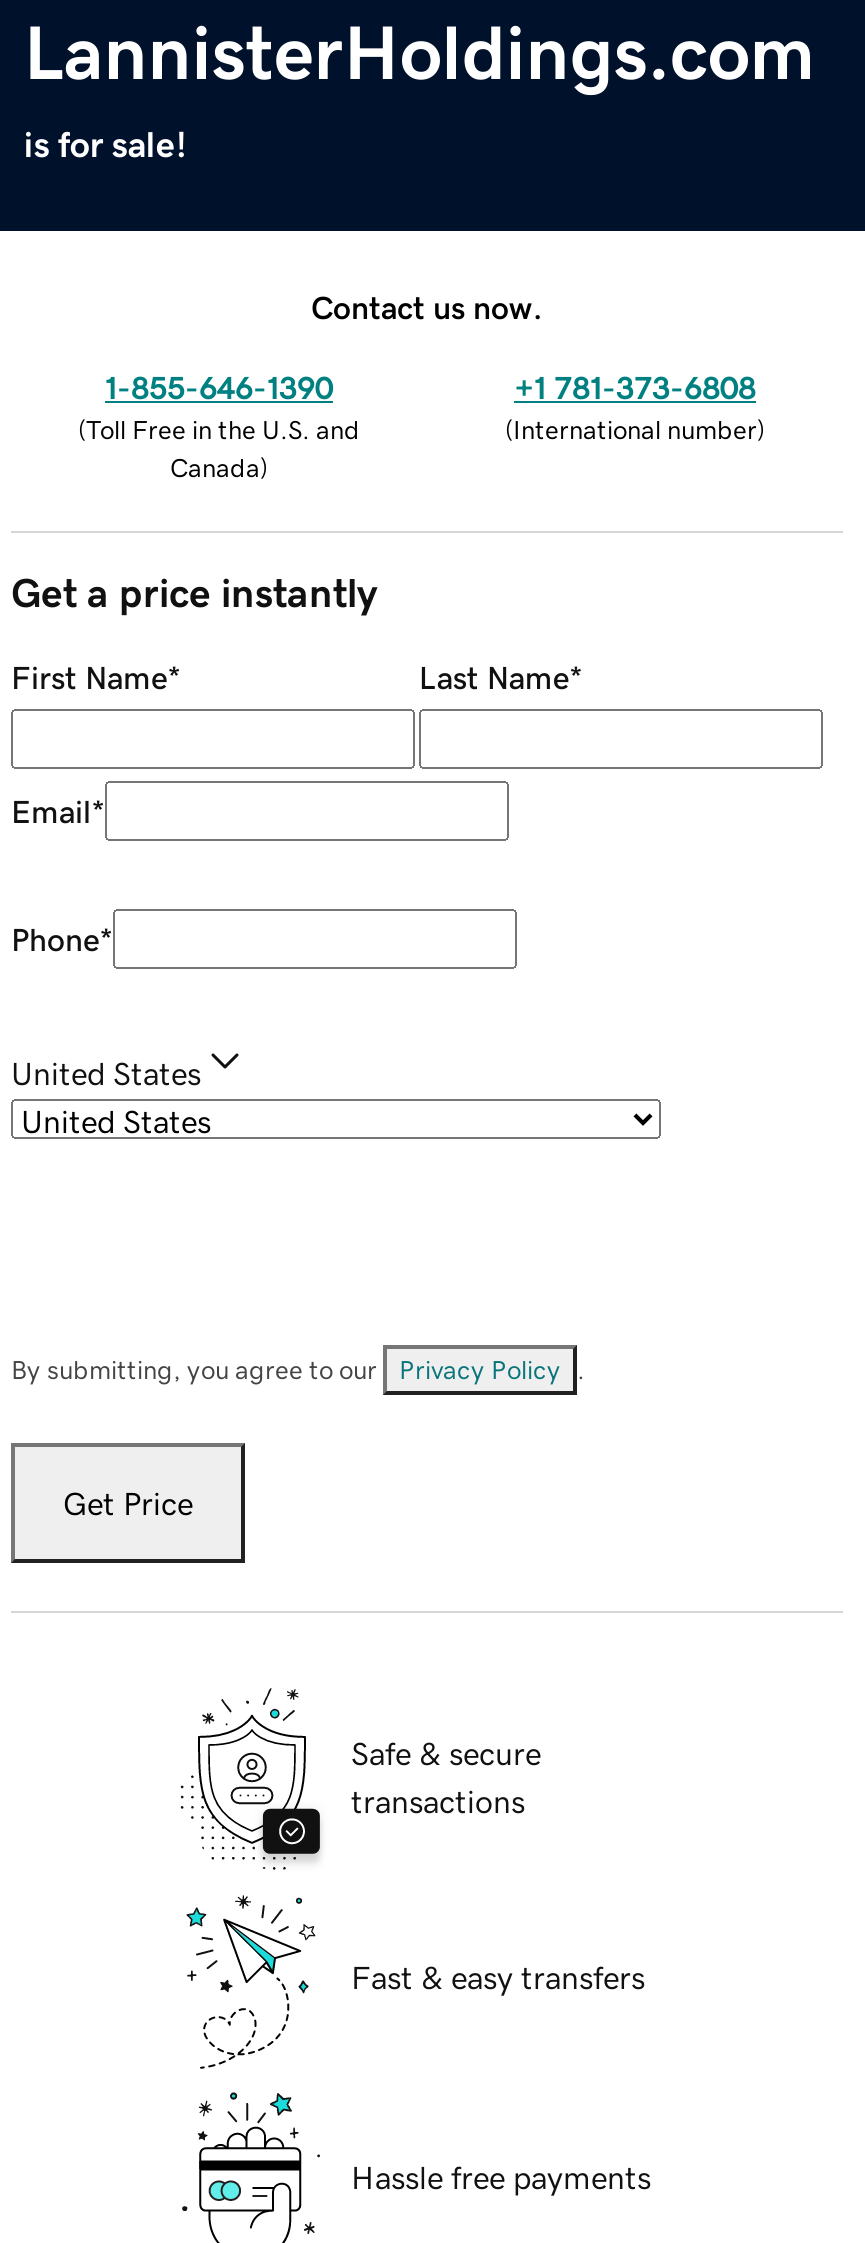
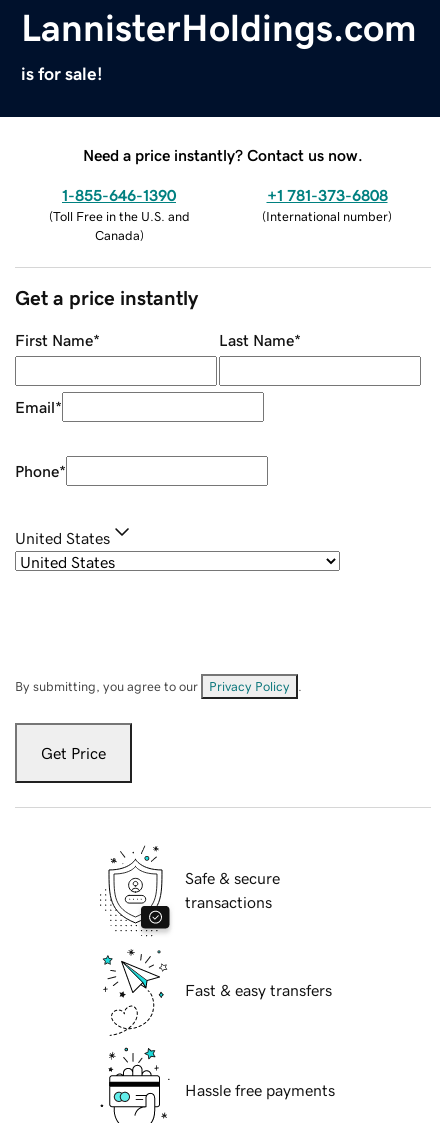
- Contact us now.
+ Need a price instantly? Contact us now.
